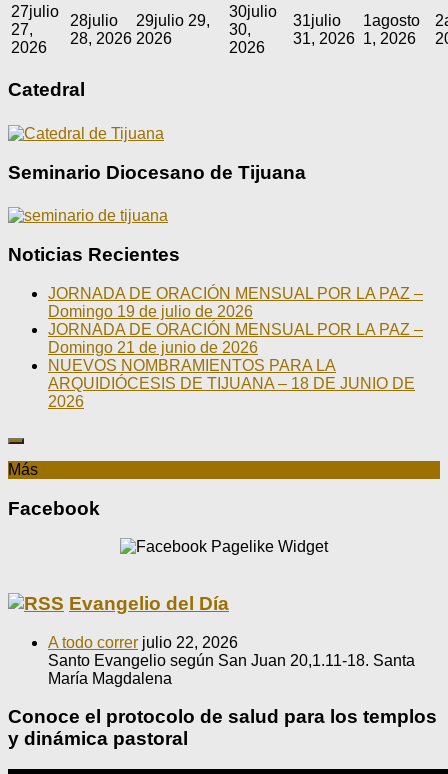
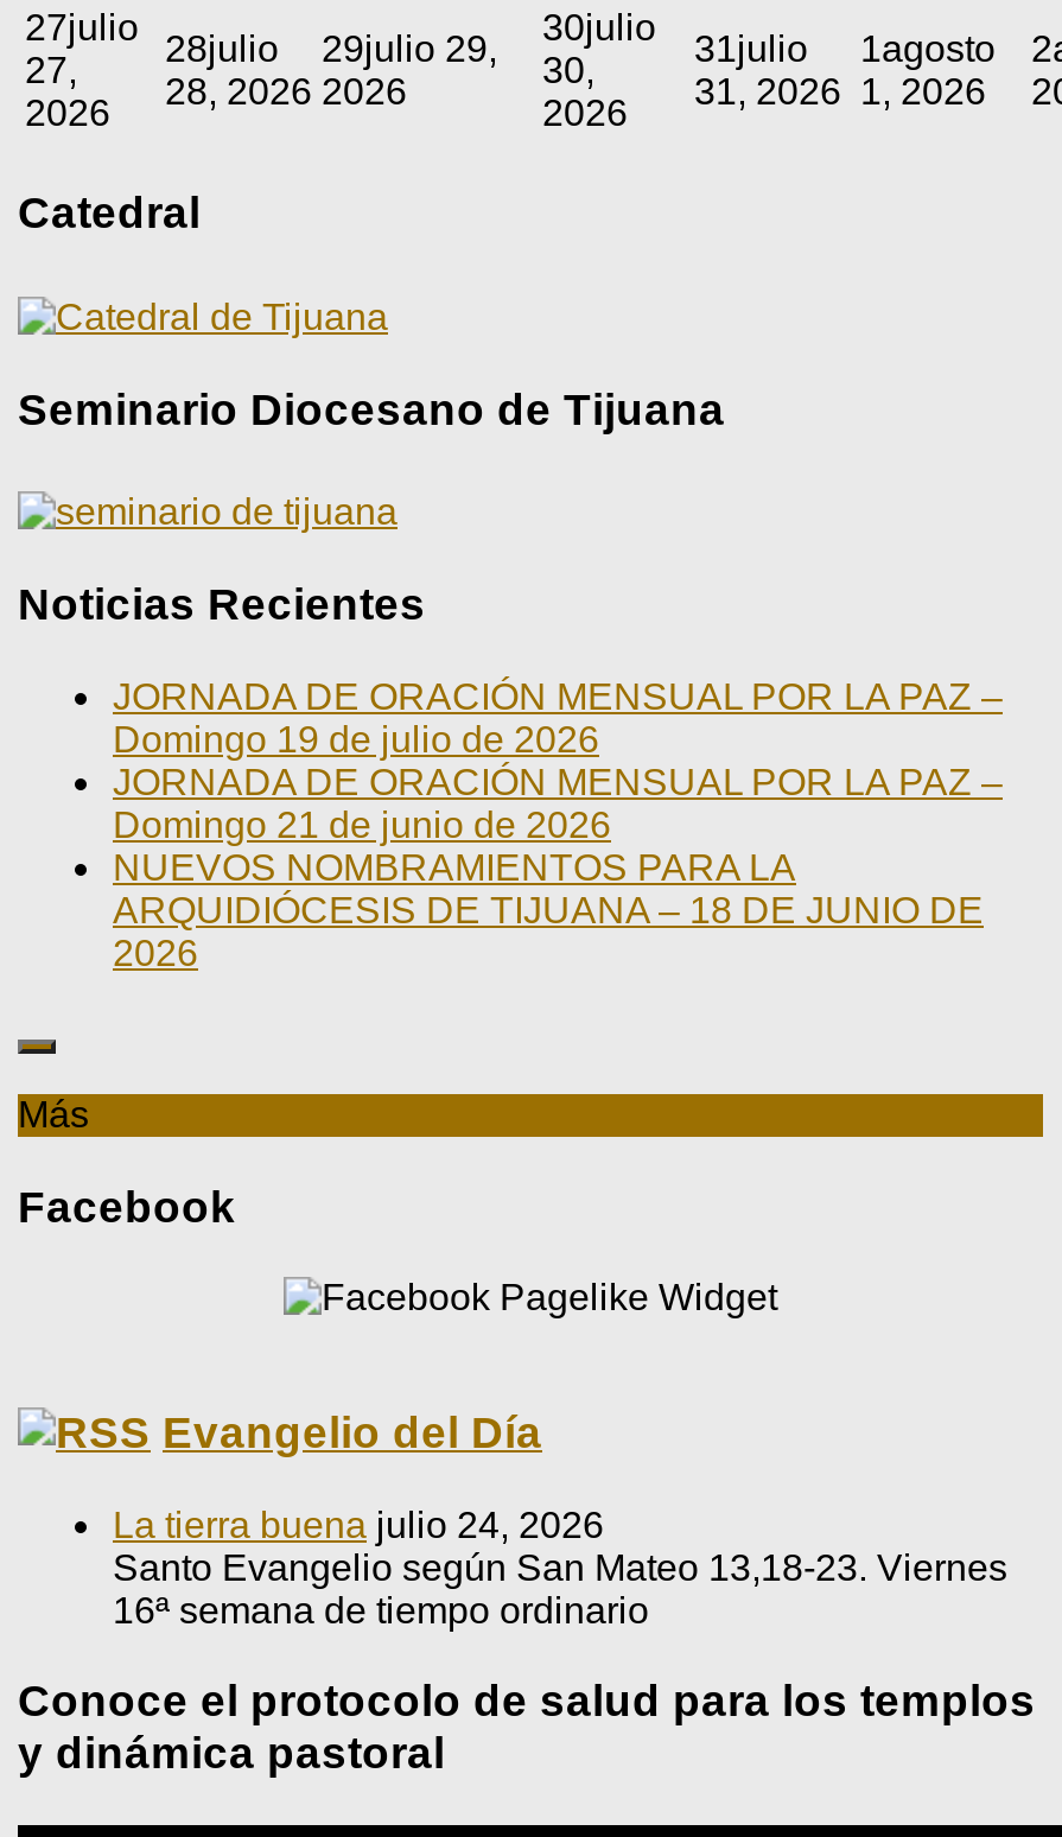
- A todo correr julio 22, 2026
- Santo Evangelio según San Juan 20,1.11-18. Santa
- María Magdalena
+ La tierra buena julio 24, 2026
+ Santo Evangelio según San Mateo 13,18-23. Viernes
+ 16ª semana de tiempo ordinario
